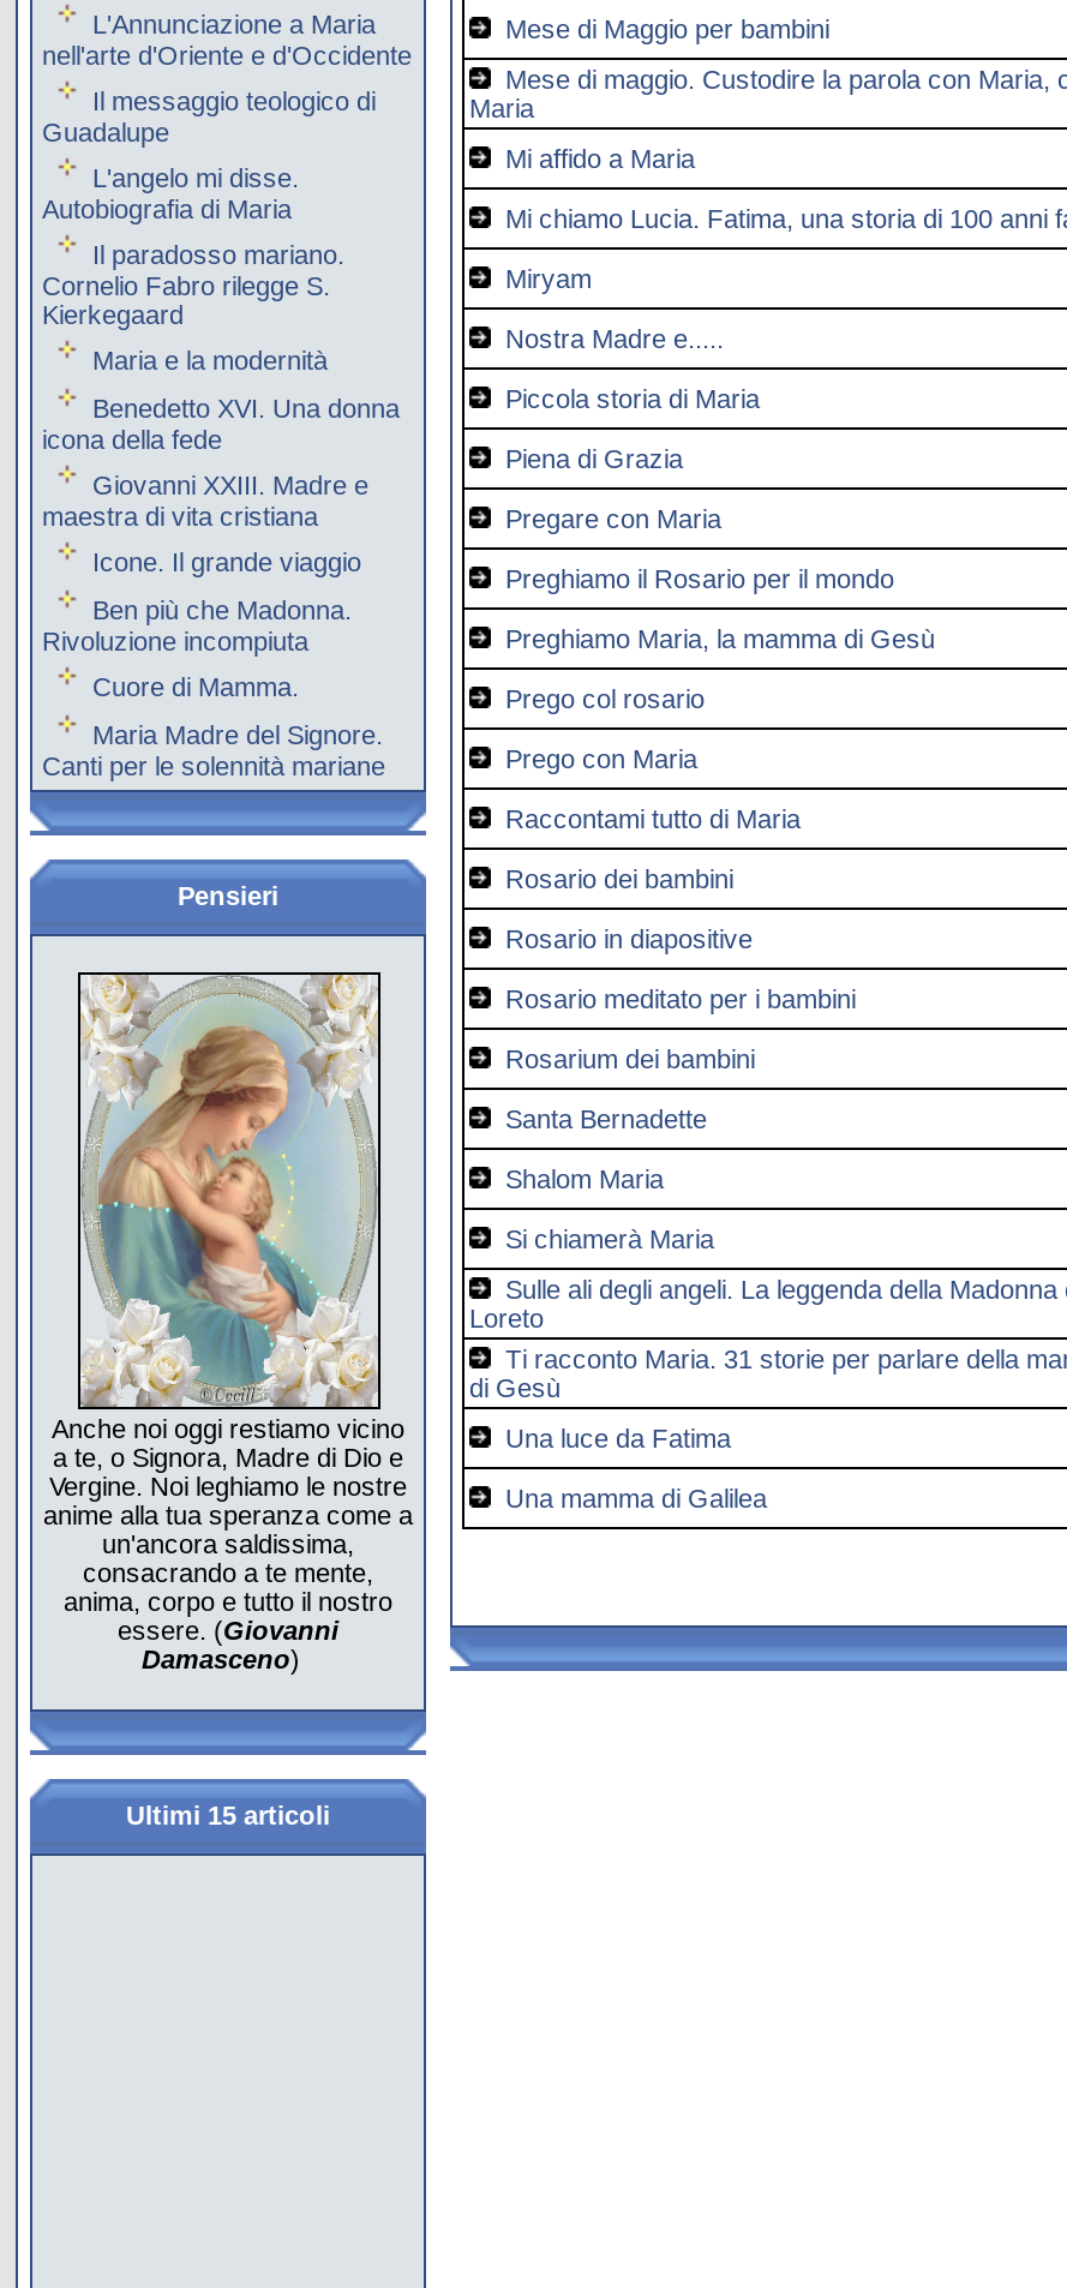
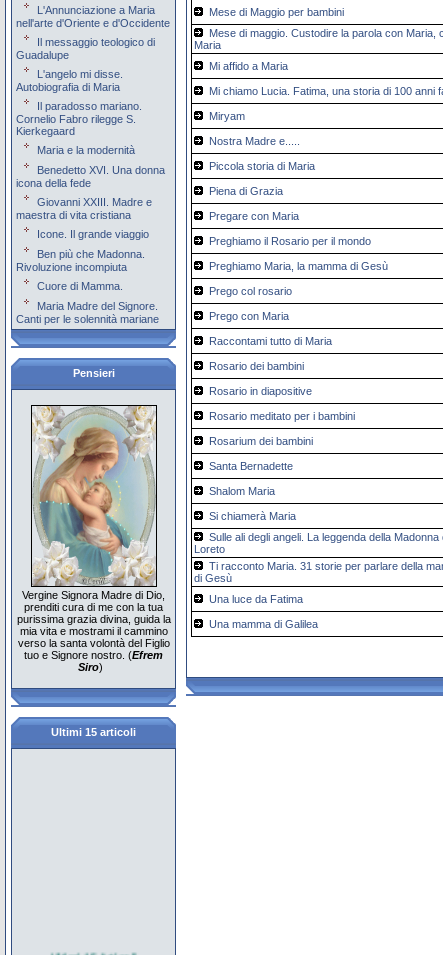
- Anche noi oggi restiamo vicino
- a te, o Signora, Madre di Dio e
- Vergine. Noi leghiamo le nostre
- anime alla tua speranza come a
- un'ancora saldissima,
- consacrando a te mente,
- anima, corpo e tutto il nostro
- essere. (Giovanni
- Damasceno)
+ Vergine Signora Madre di Dio,
+ prenditi cura di me con la tua
+ purissima grazia divina, guida la
+ mia vita e mostrami il cammino
+ verso la santa volontà del Figlio
+ tuo e Signore nostro. (Efrem
+ Siro)

moved up: Ultimi 15 articoli
